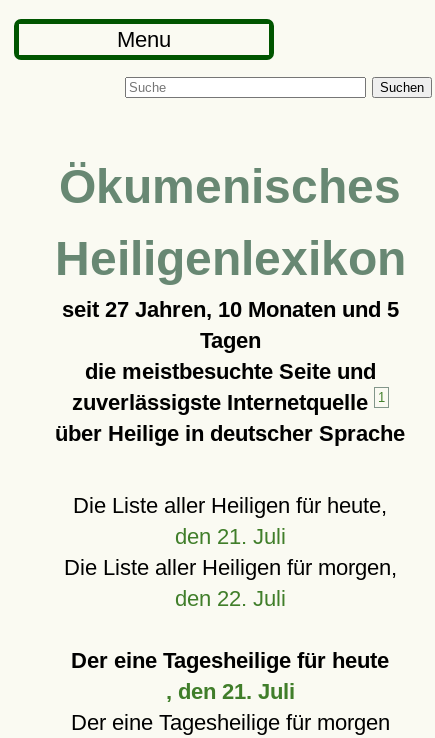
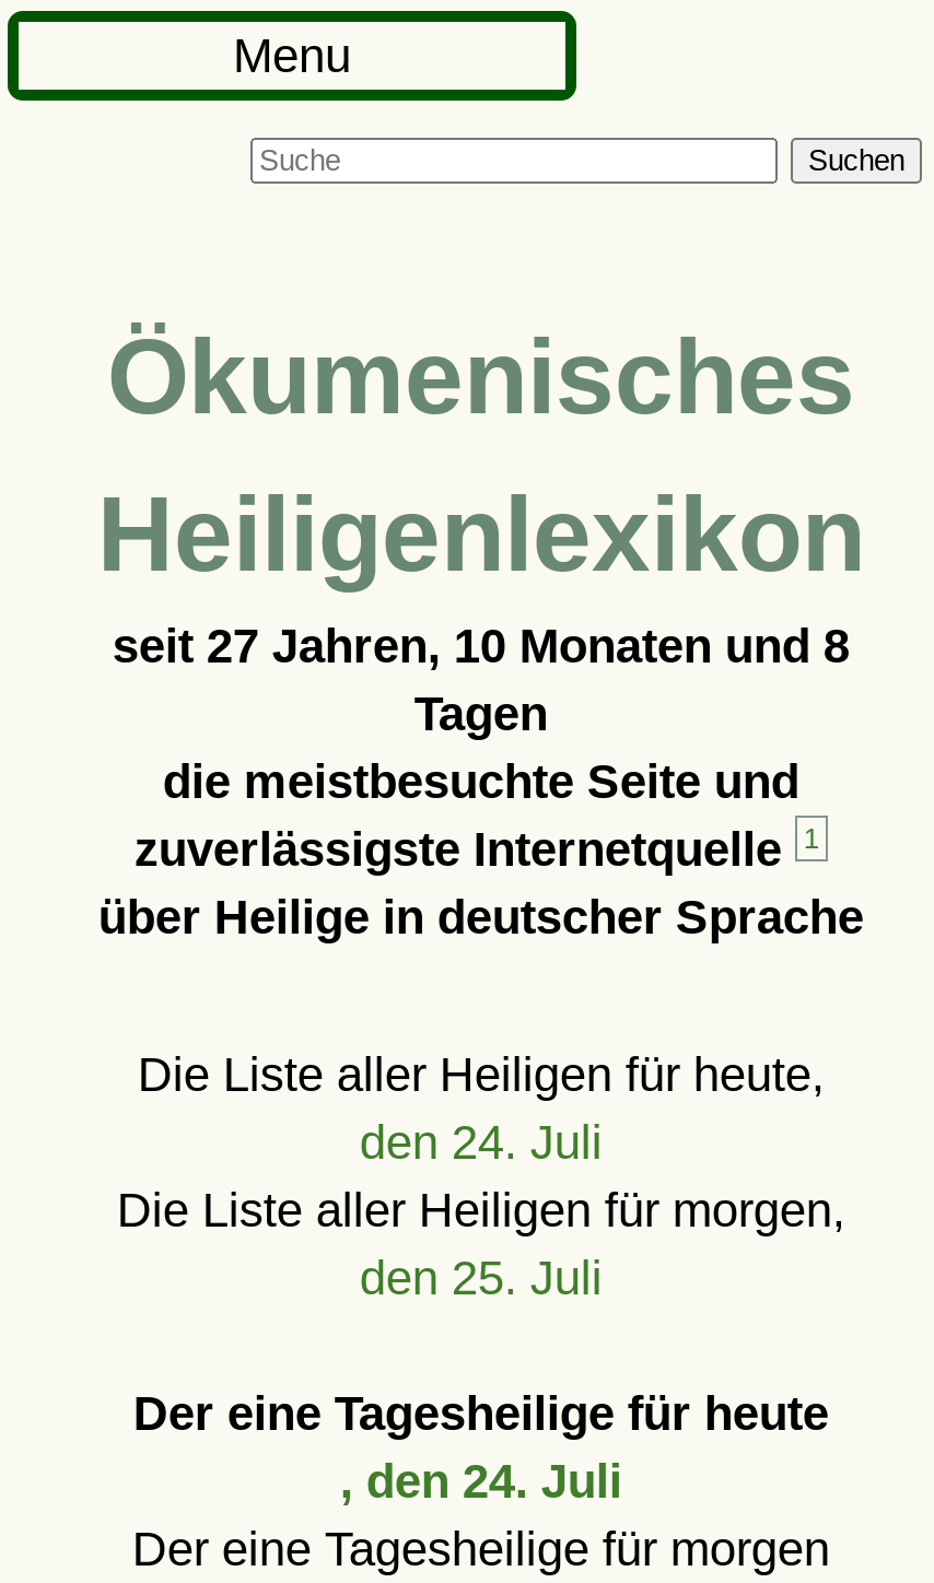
- seit 27 Jahren, 10 Monaten und 5
+ seit 27 Jahren, 10 Monaten und 8

- den 21. Juli
+ den 24. Juli

- den 22. Juli
+ den 25. Juli

- , den 21. Juli
+ , den 24. Juli
